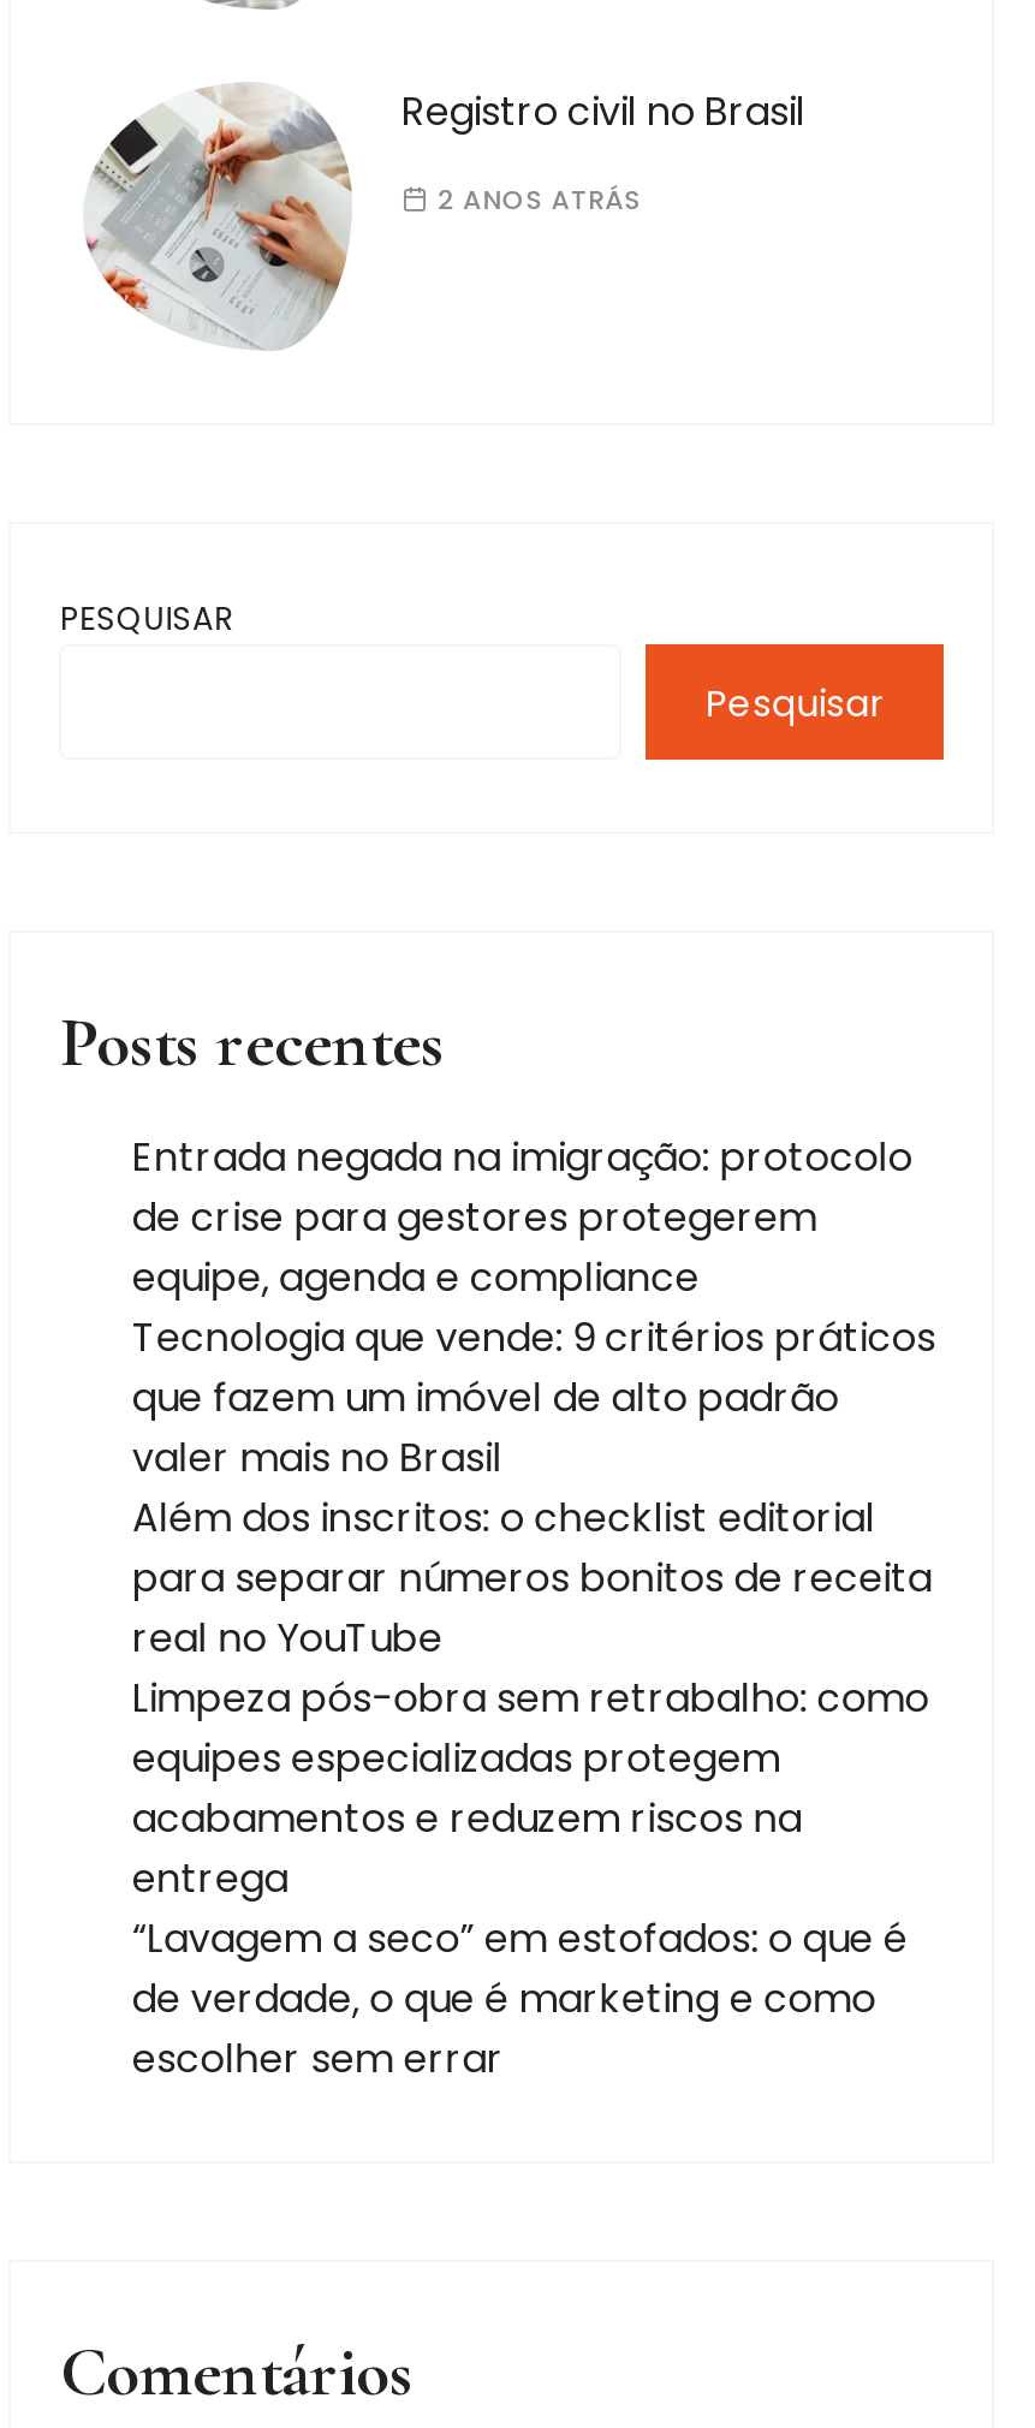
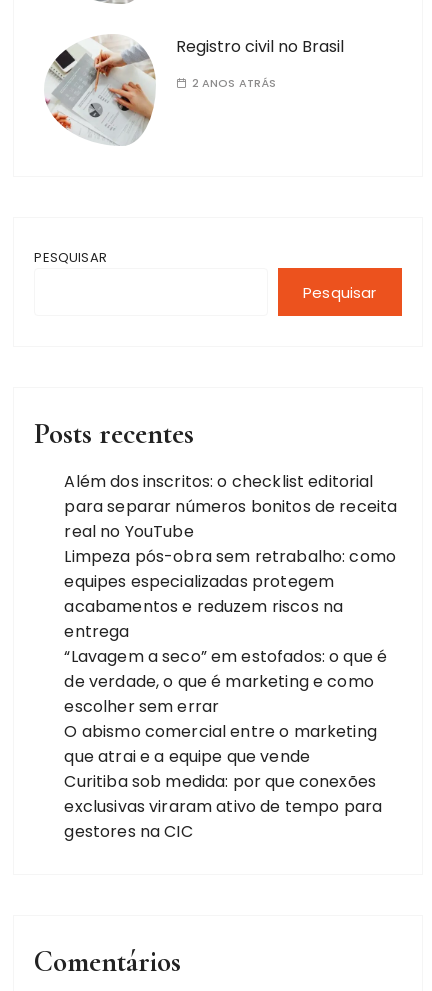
- Entrada negada na imigração: protocolo
- de crise para gestores protegerem
- equipe, agenda e compliance
- Tecnologia que vende: 9 critérios práticos
- que fazem um imóvel de alto padrão
- valer mais no Brasil

moved up: Além dos inscritos: o checklist editorial | para separar números bonitos de receita | real no YouTube | ... | de verdade, o que é marketing e como | escolher sem errar

+ O abismo comercial entre o marketing
+ que atrai e a equipe que vende
+ Curitiba sob medida: por que conexões
+ exclusivas viraram ativo de tempo para
+ gestores na CIC
